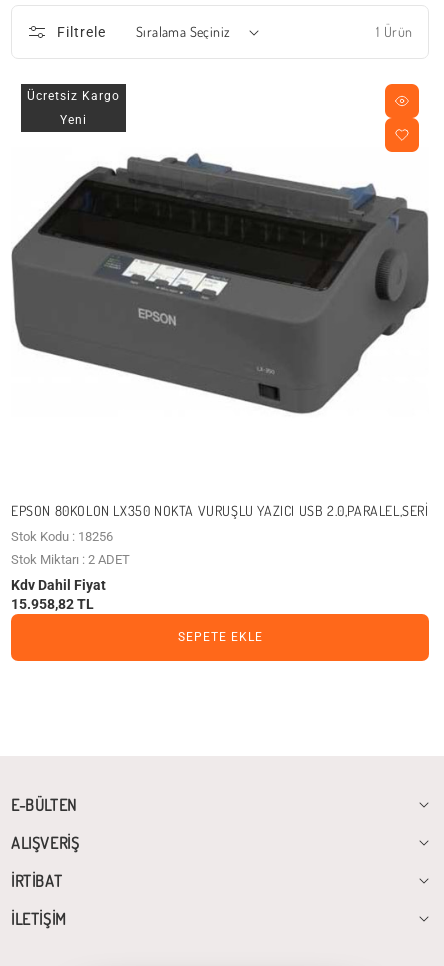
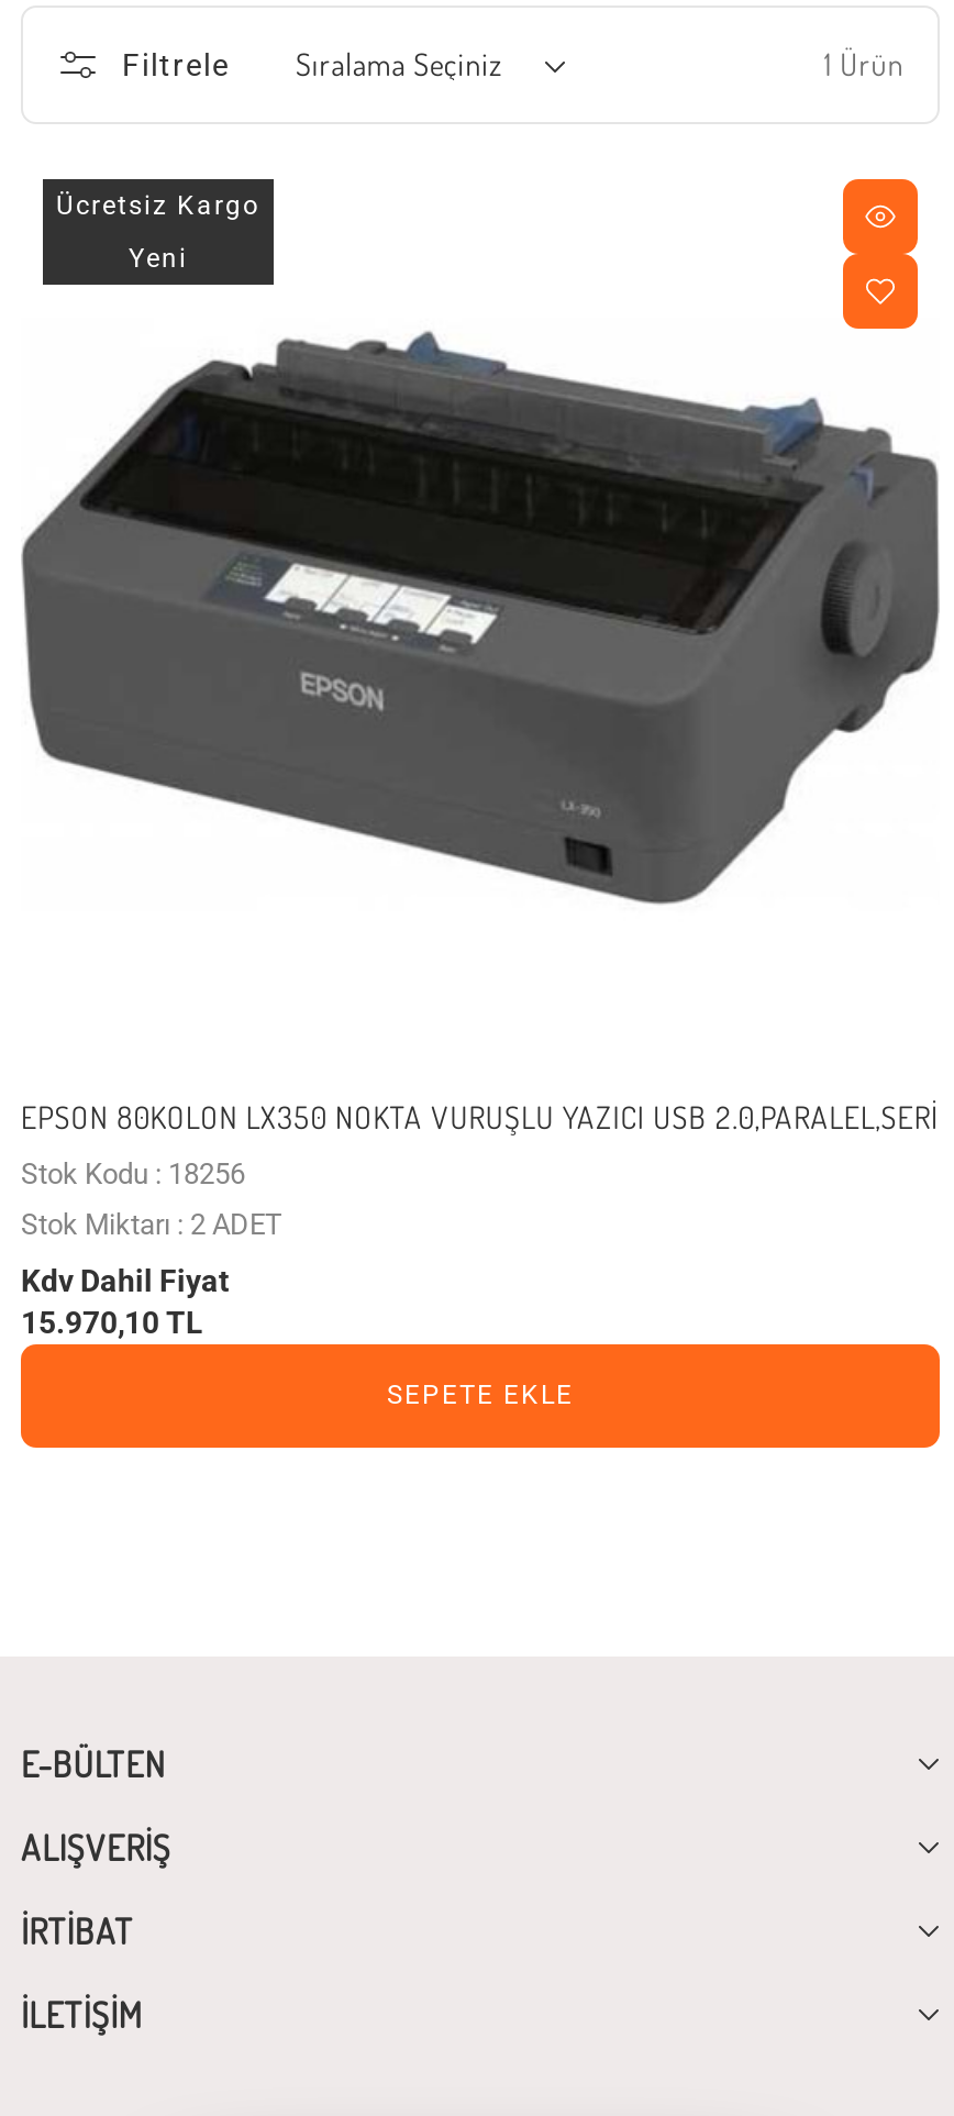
- 15.958,82 TL
+ 15.970,10 TL
